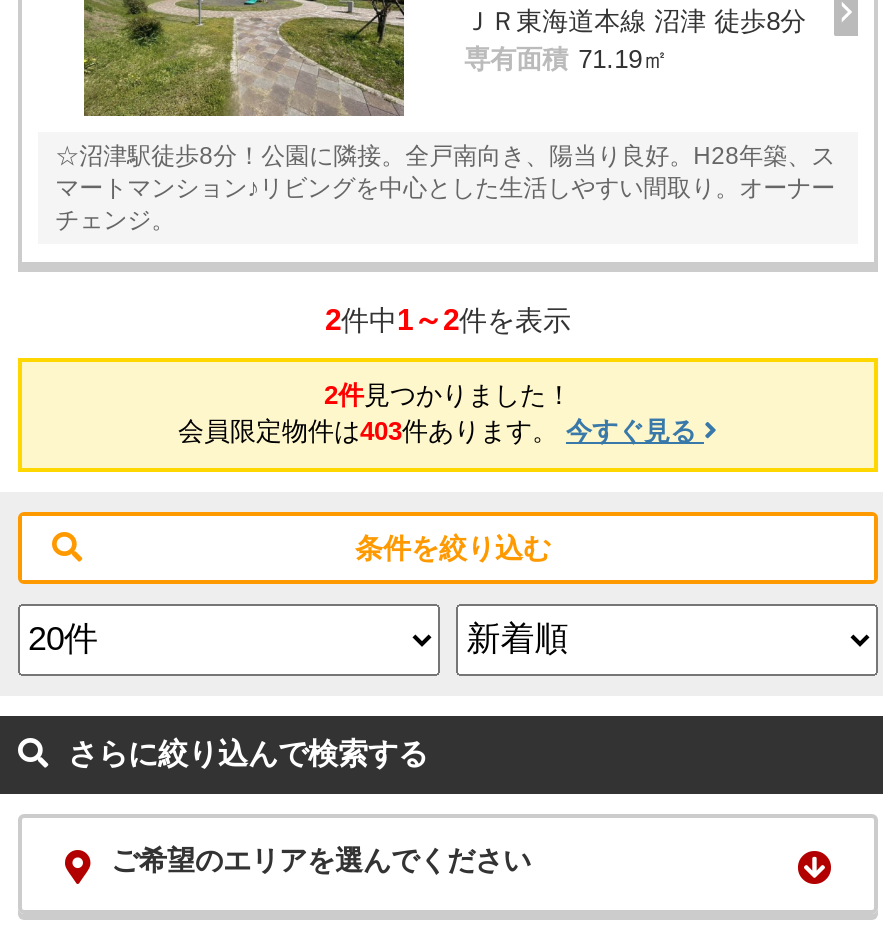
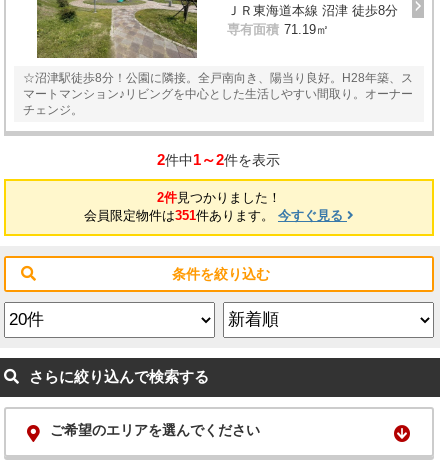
- 会員限定物件は403件あります。今すぐ見る
+ 会員限定物件は351件あります。今すぐ見る
